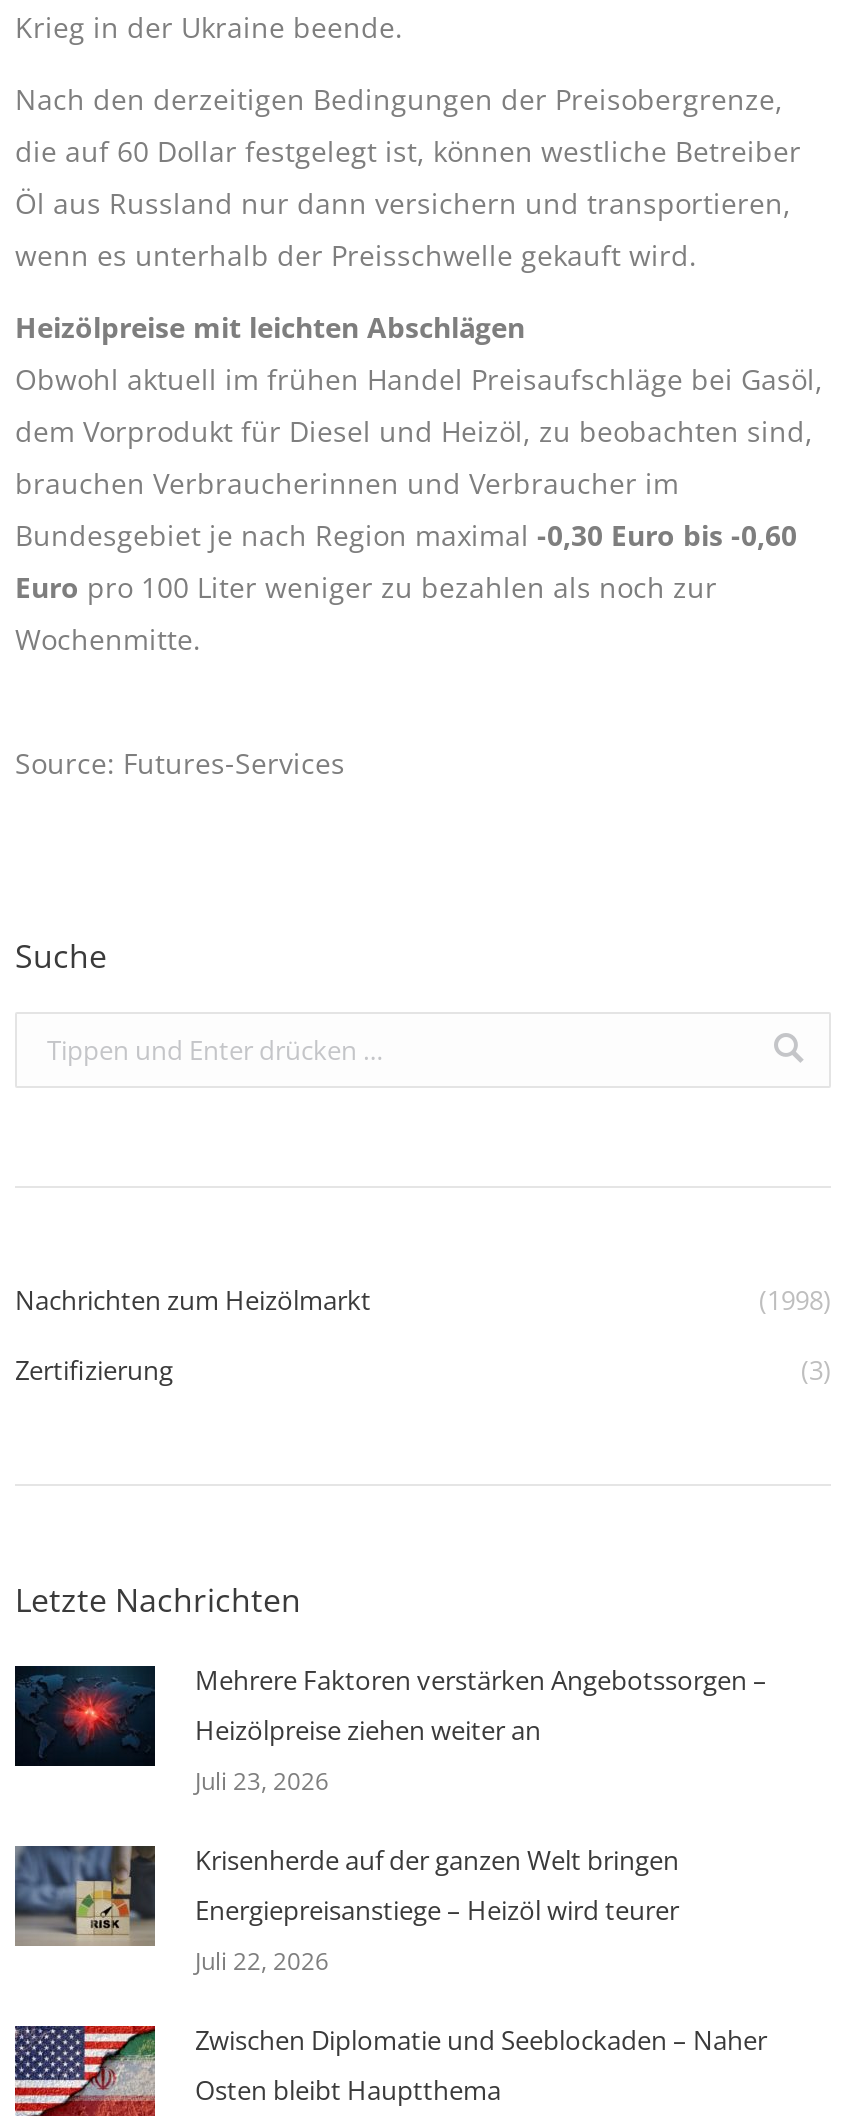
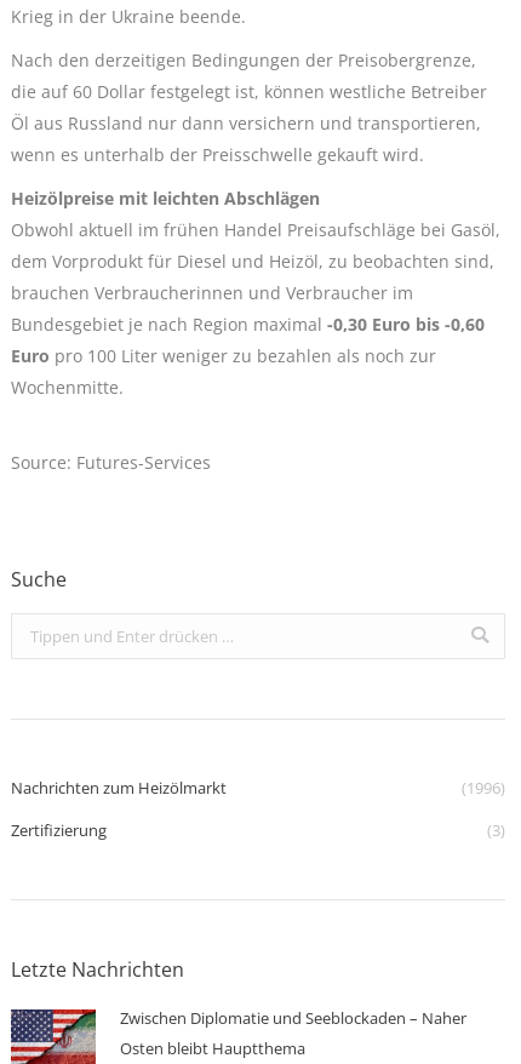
- (1998)
+ (1996)

- [image]
- Mehrere Faktoren verstärken Angebotssorgen –
- Heizölpreise ziehen weiter an
- Juli 23, 2026
- Krisenherde auf der ganzen Welt bringen
- Energiepreisanstiege – Heizöl wird teurer
- Juli 22, 2026

- [image]
